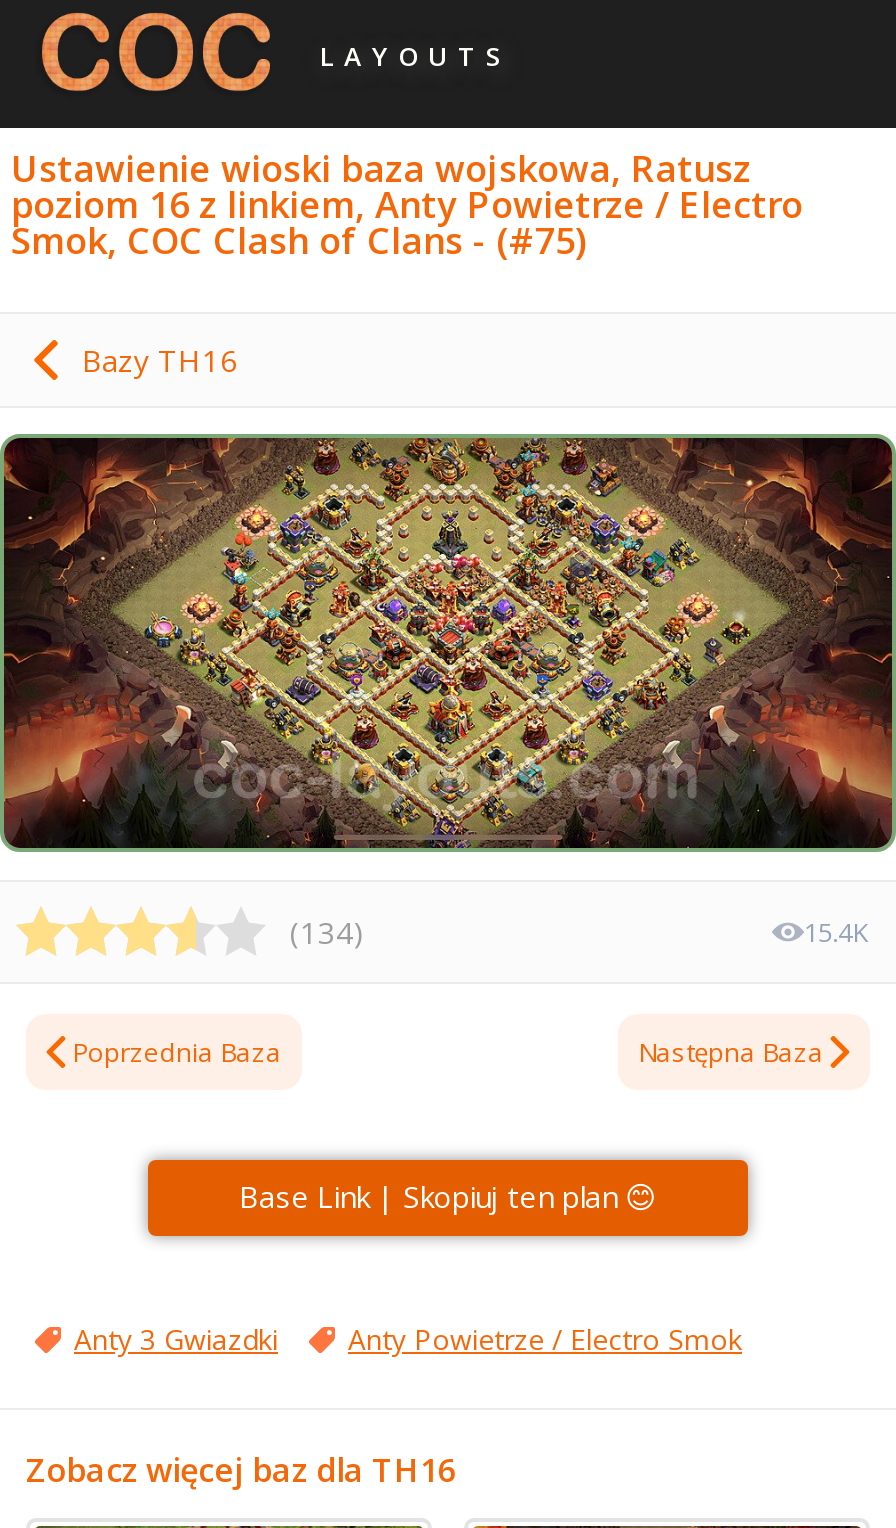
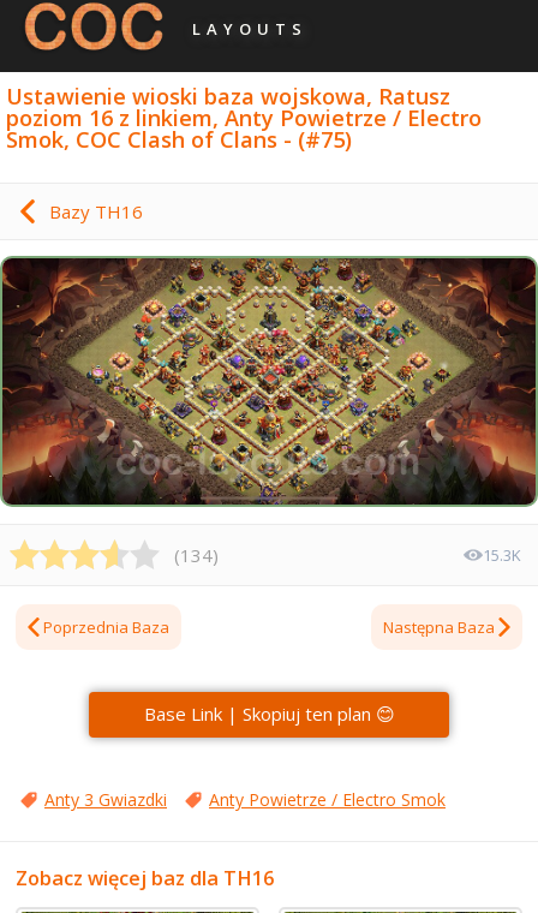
- 15.4K
+ 15.3K
